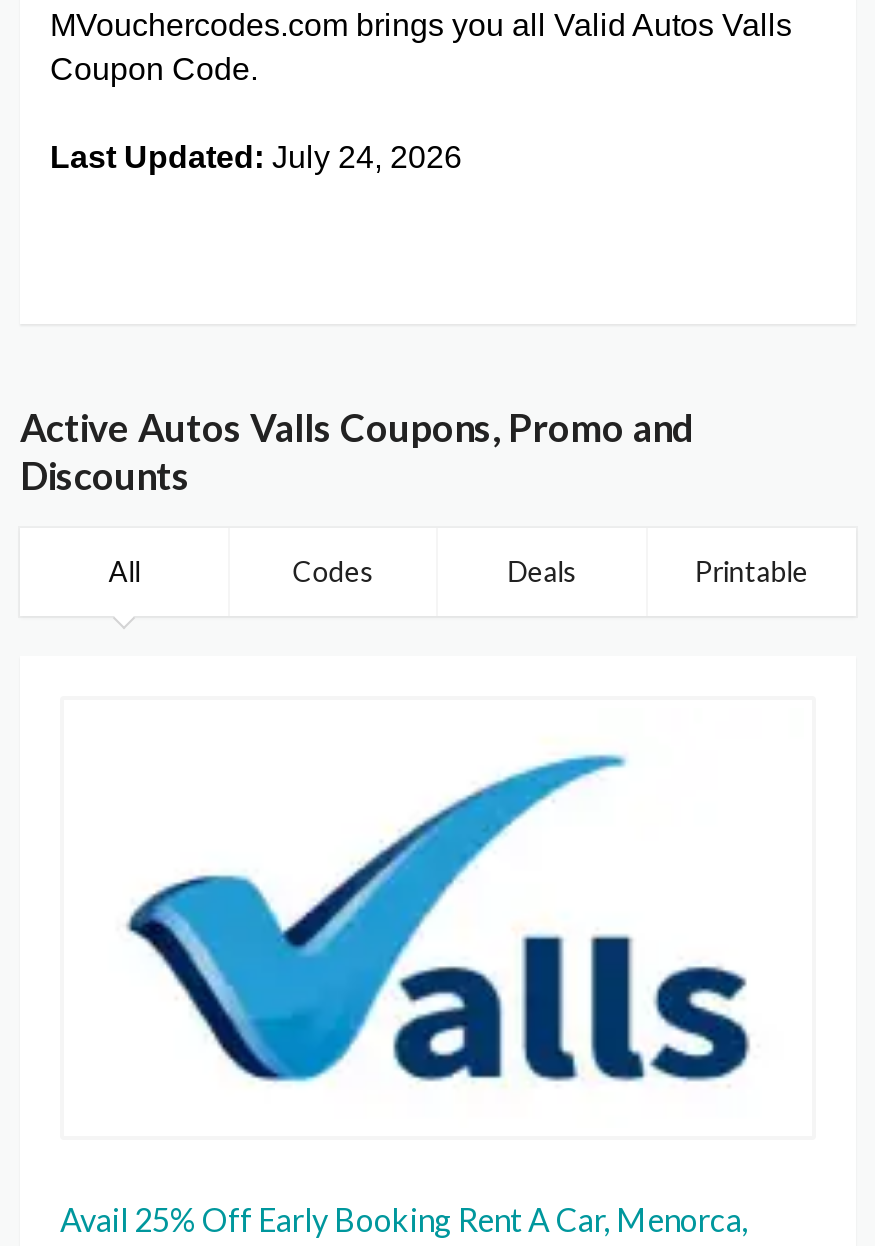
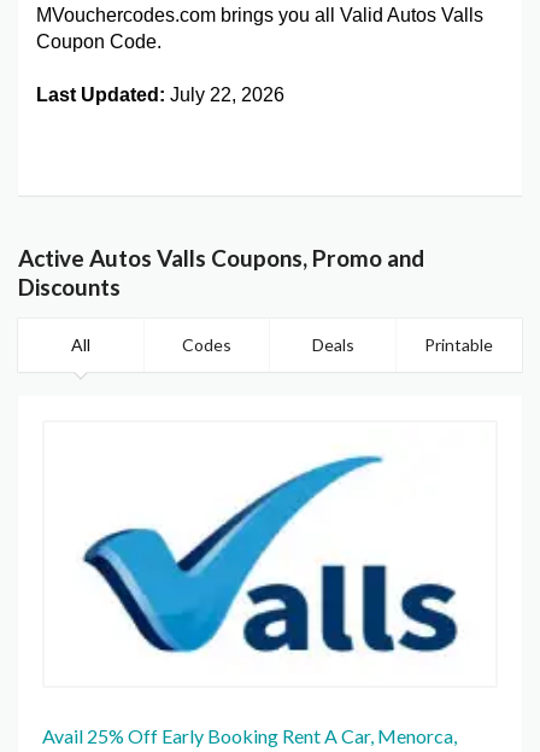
- Last Updated: July 24, 2026
+ Last Updated: July 22, 2026
